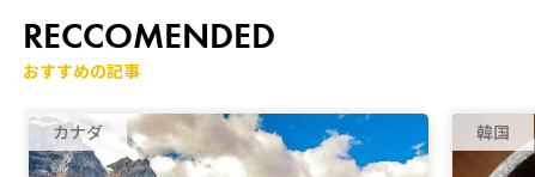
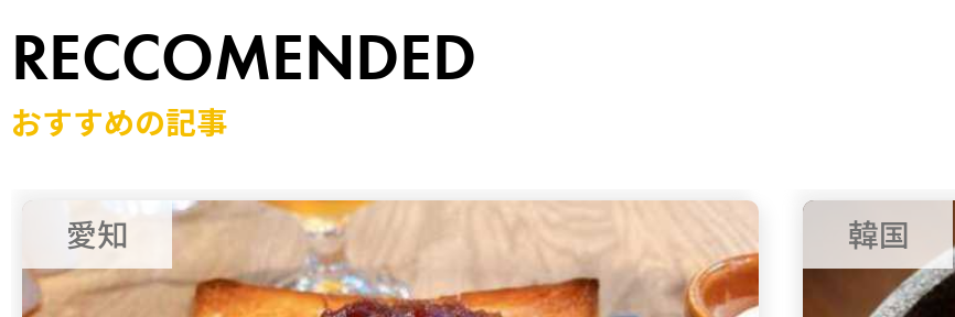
- カナダ
+ 愛知
